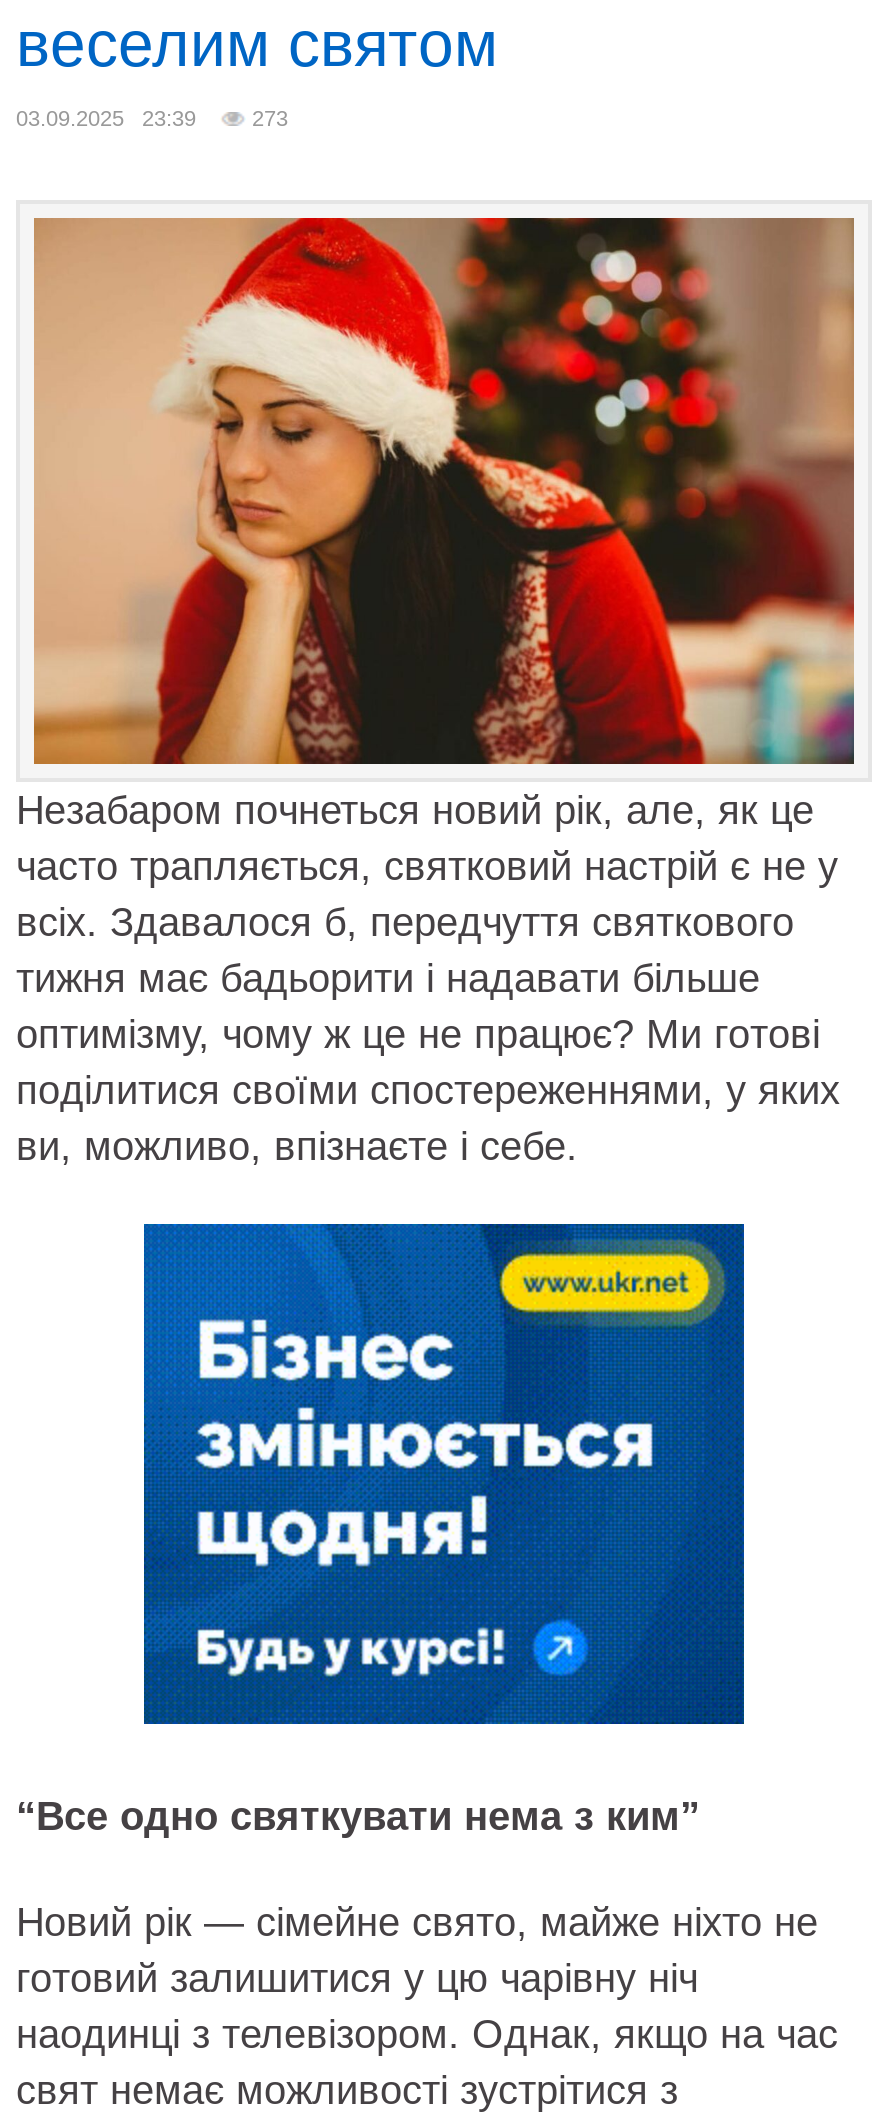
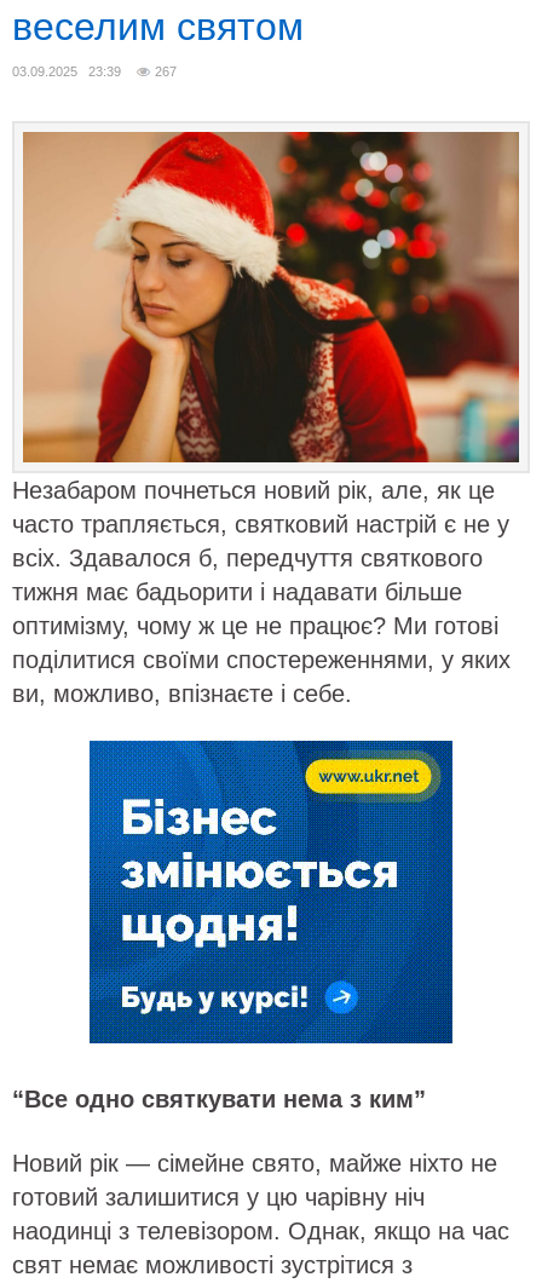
- 03.09.2025 23:39 273
+ 03.09.2025 23:39 267
